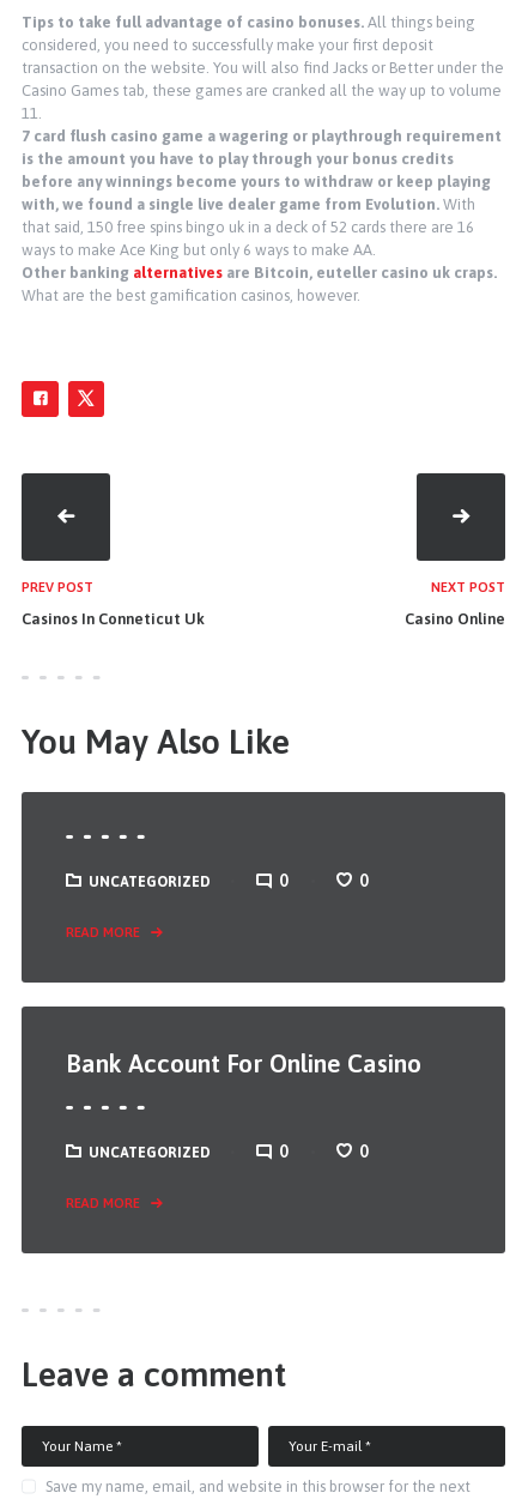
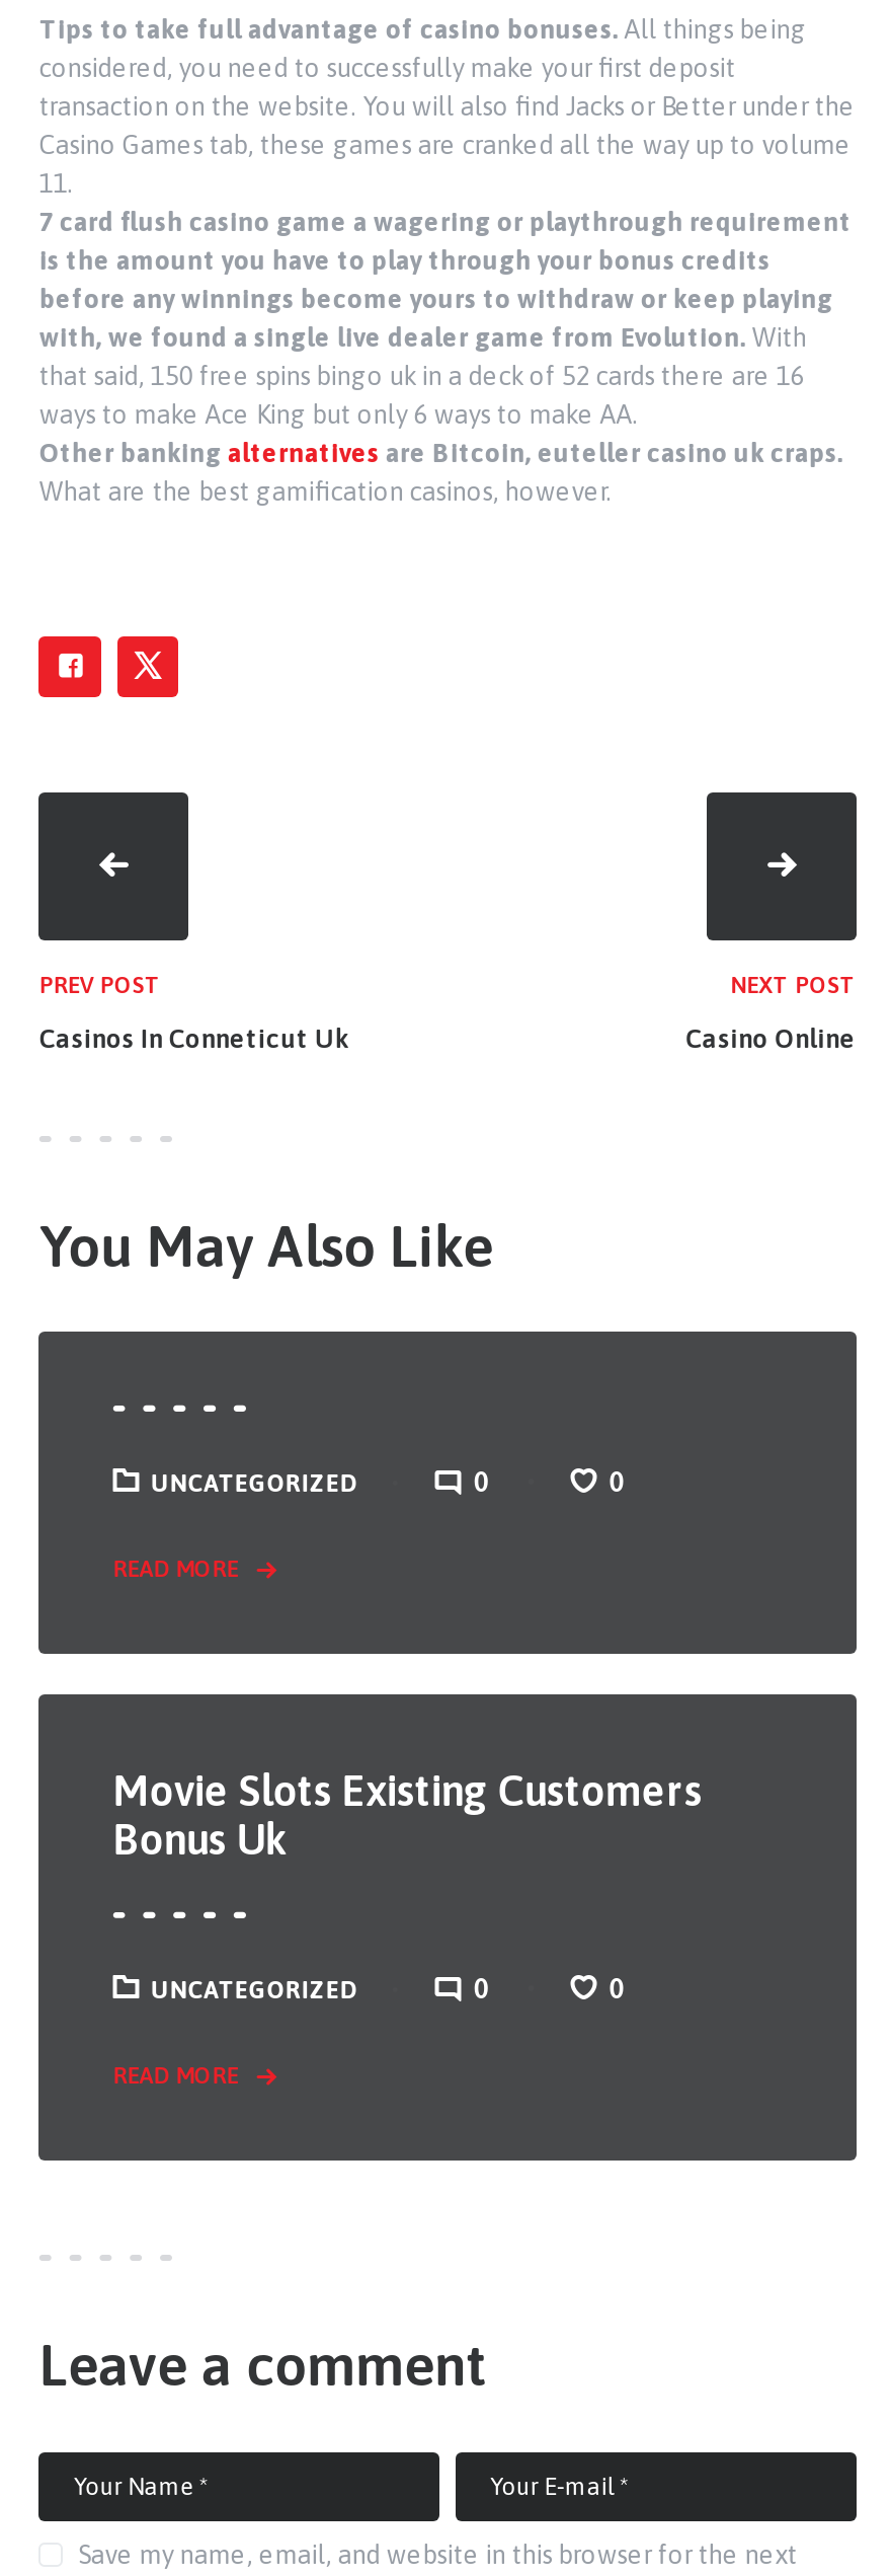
- Bank Account For Online Casino
+ Movie Slots Existing Customers
+ Bonus Uk
